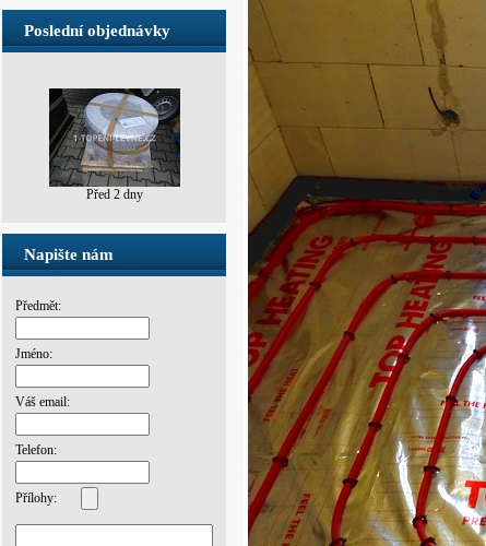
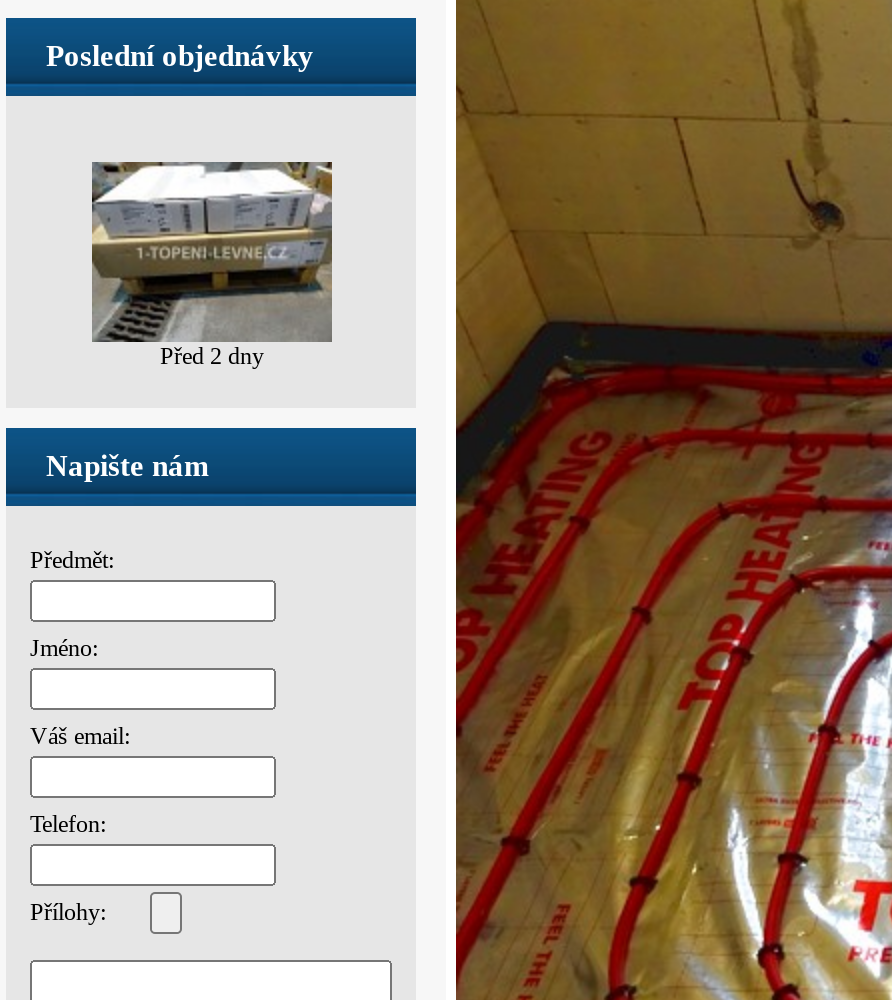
- [image]
+ [image]
